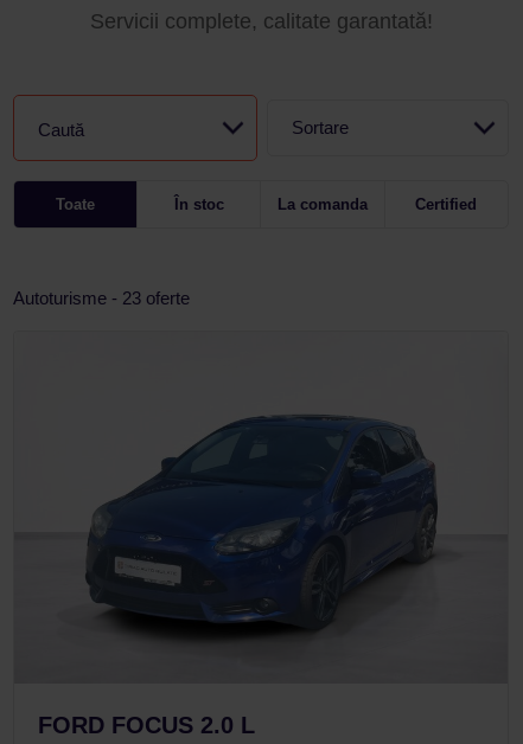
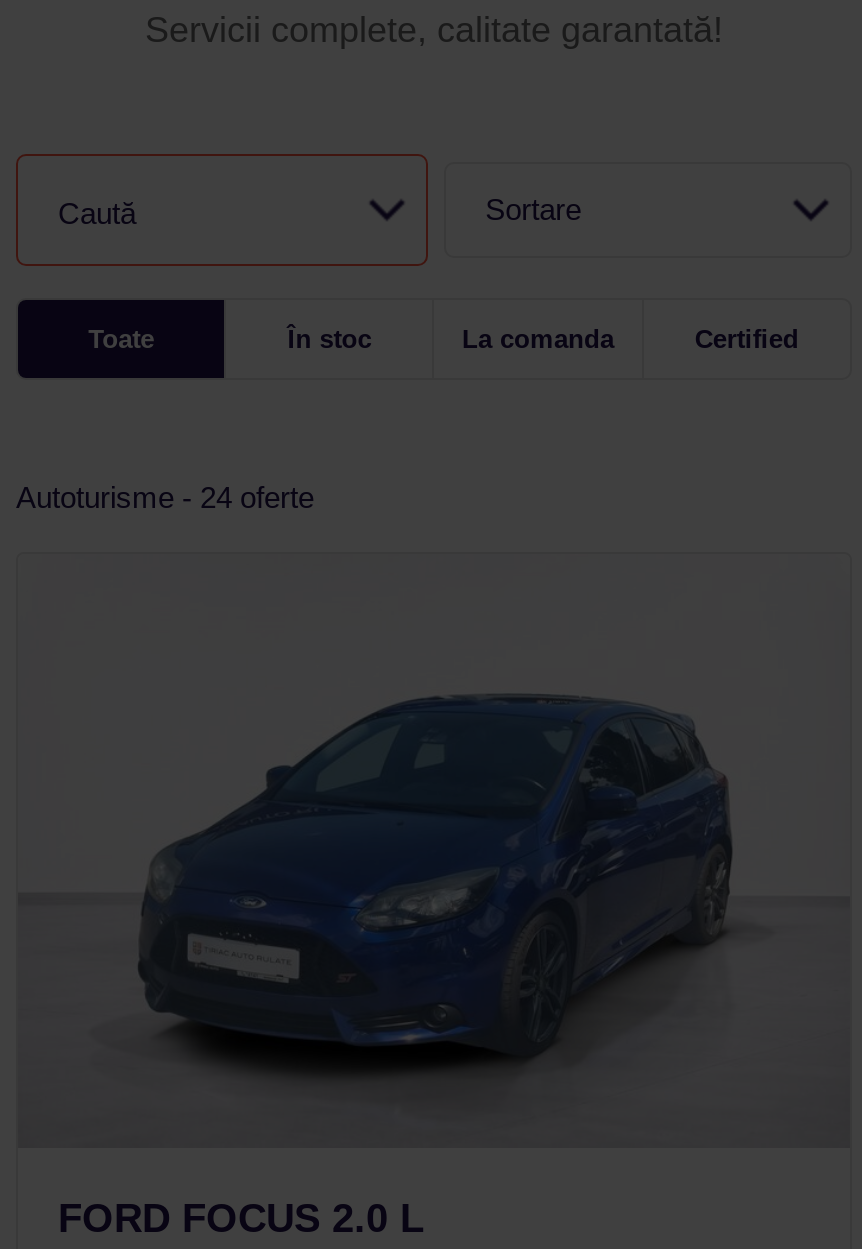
- Autoturisme - 23 oferte
+ Autoturisme - 24 oferte
